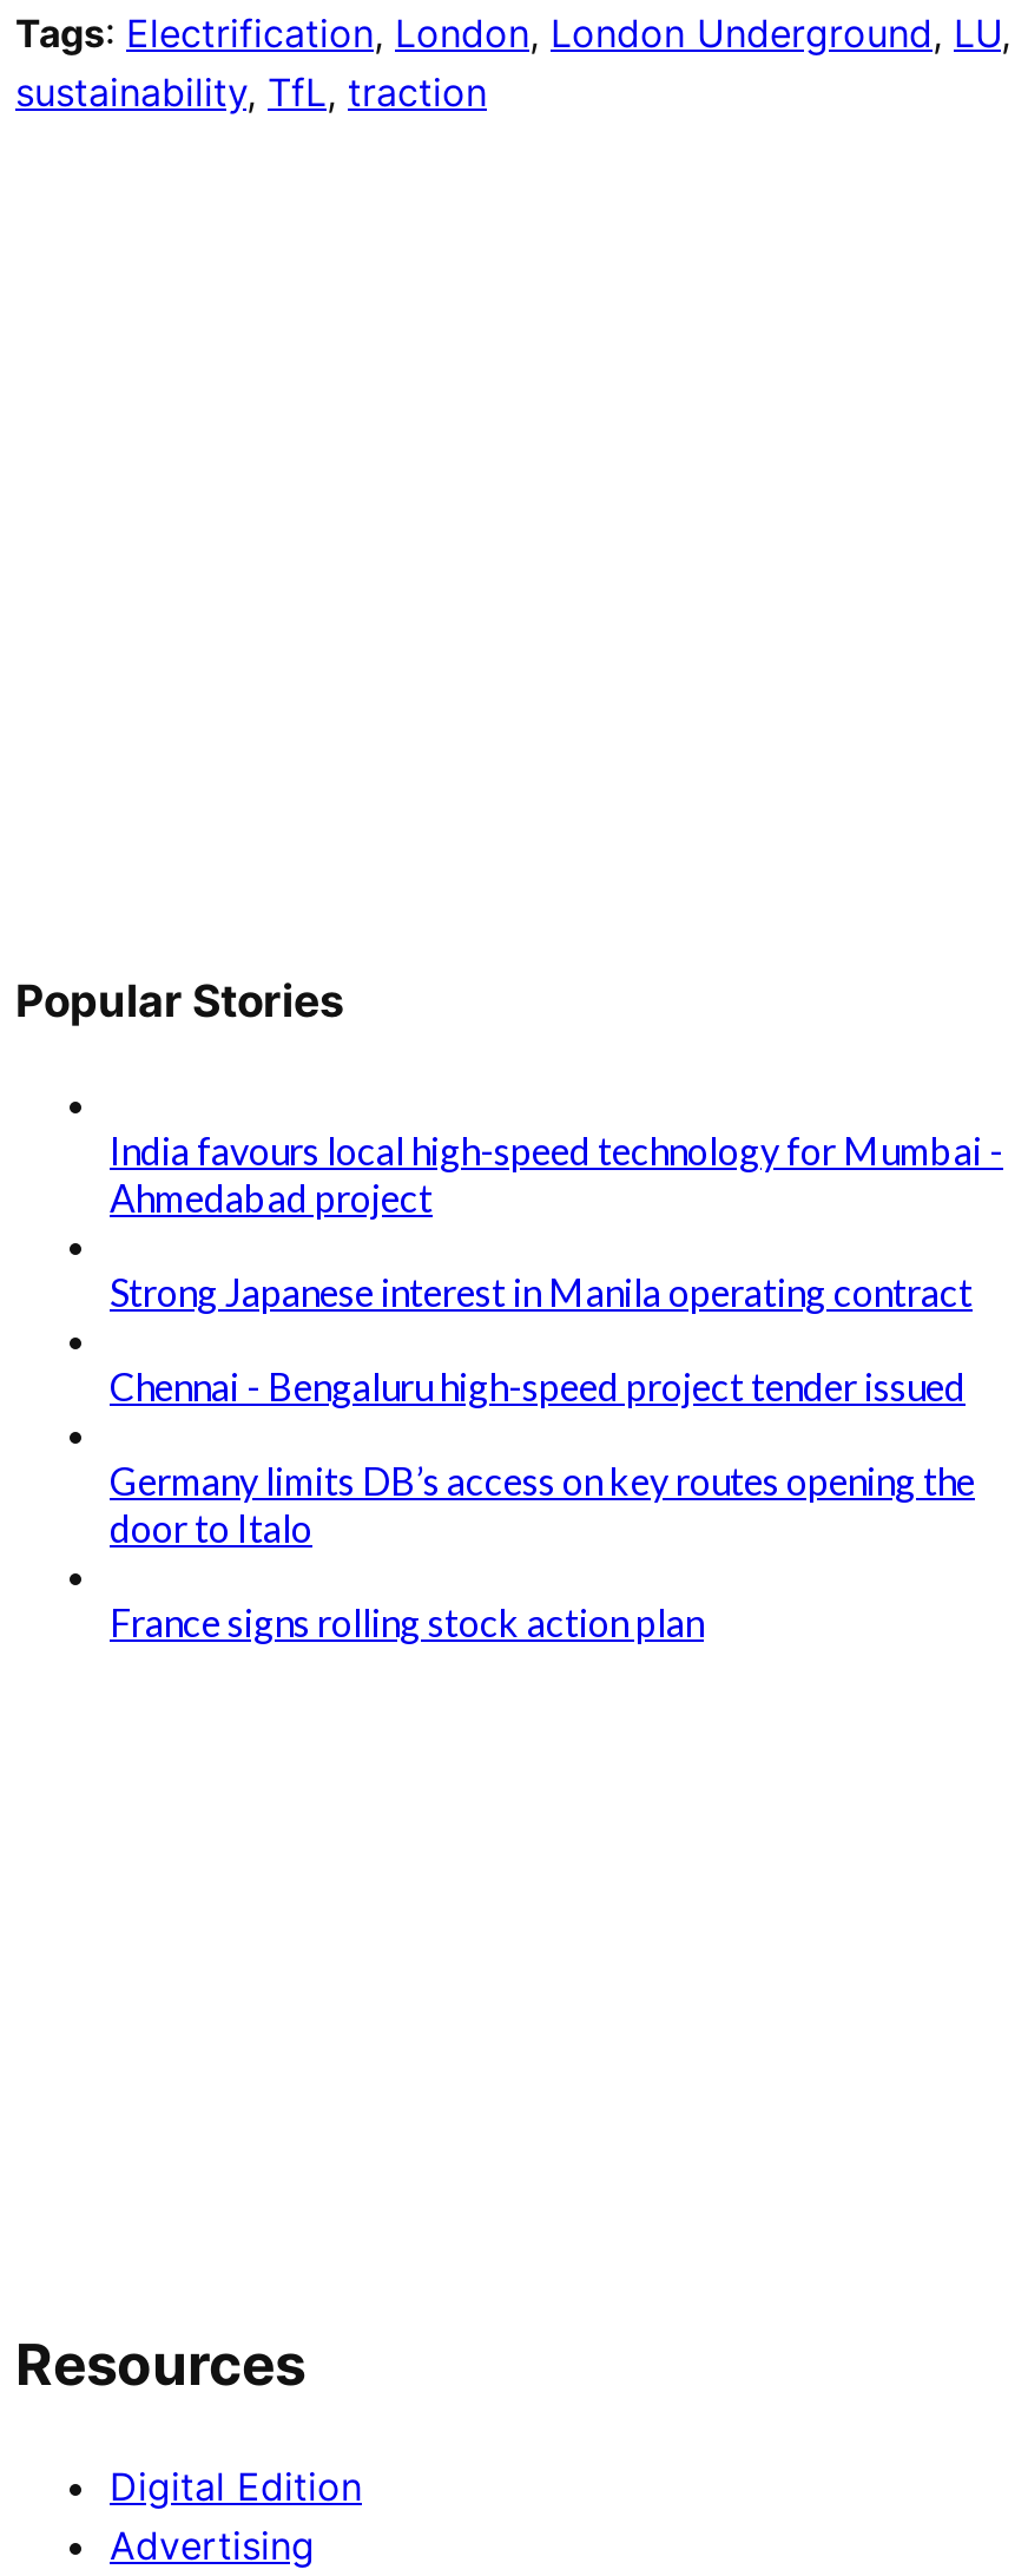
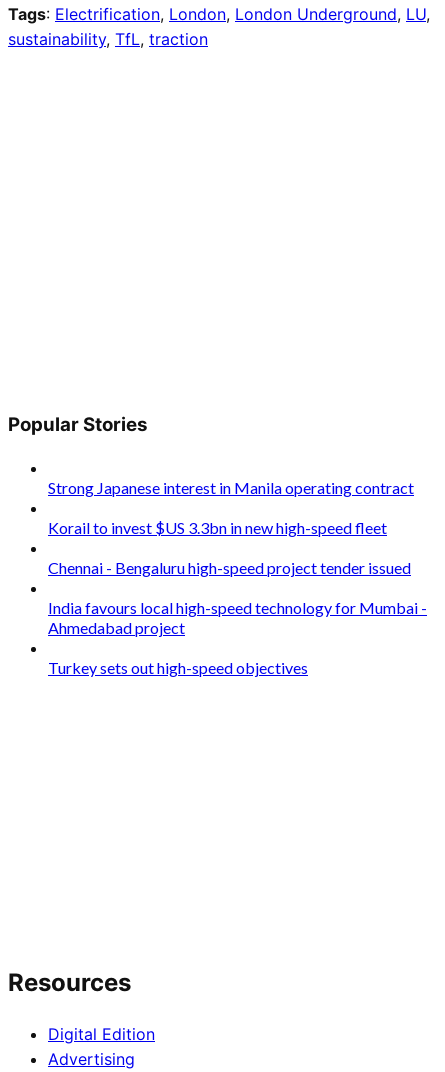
+ Korail to invest $US 3.3bn in new high-speed fleet

moved down: India favours local high-speed technology for Mumbai - | Ahmedabad project

moved up: Strong Japanese interest in Manila operating contract

moved up: Chennai - Bengaluru high-speed project tender issued

- Germany limits DB’s access on key routes opening the
- door to Italo
- France signs rolling stock action plan
+ Turkey sets out high-speed objectives
